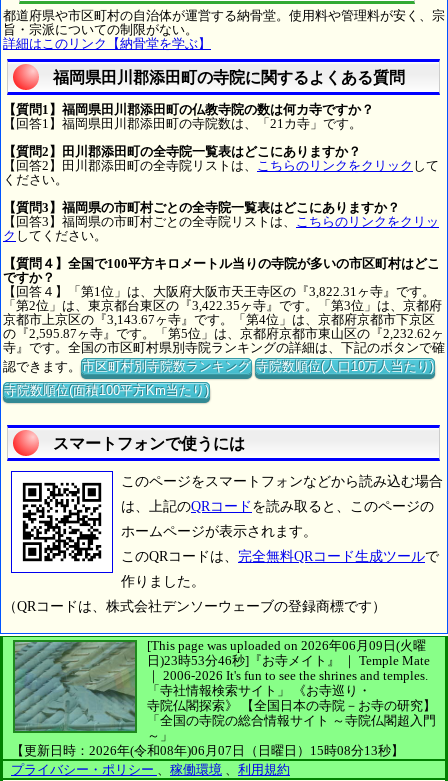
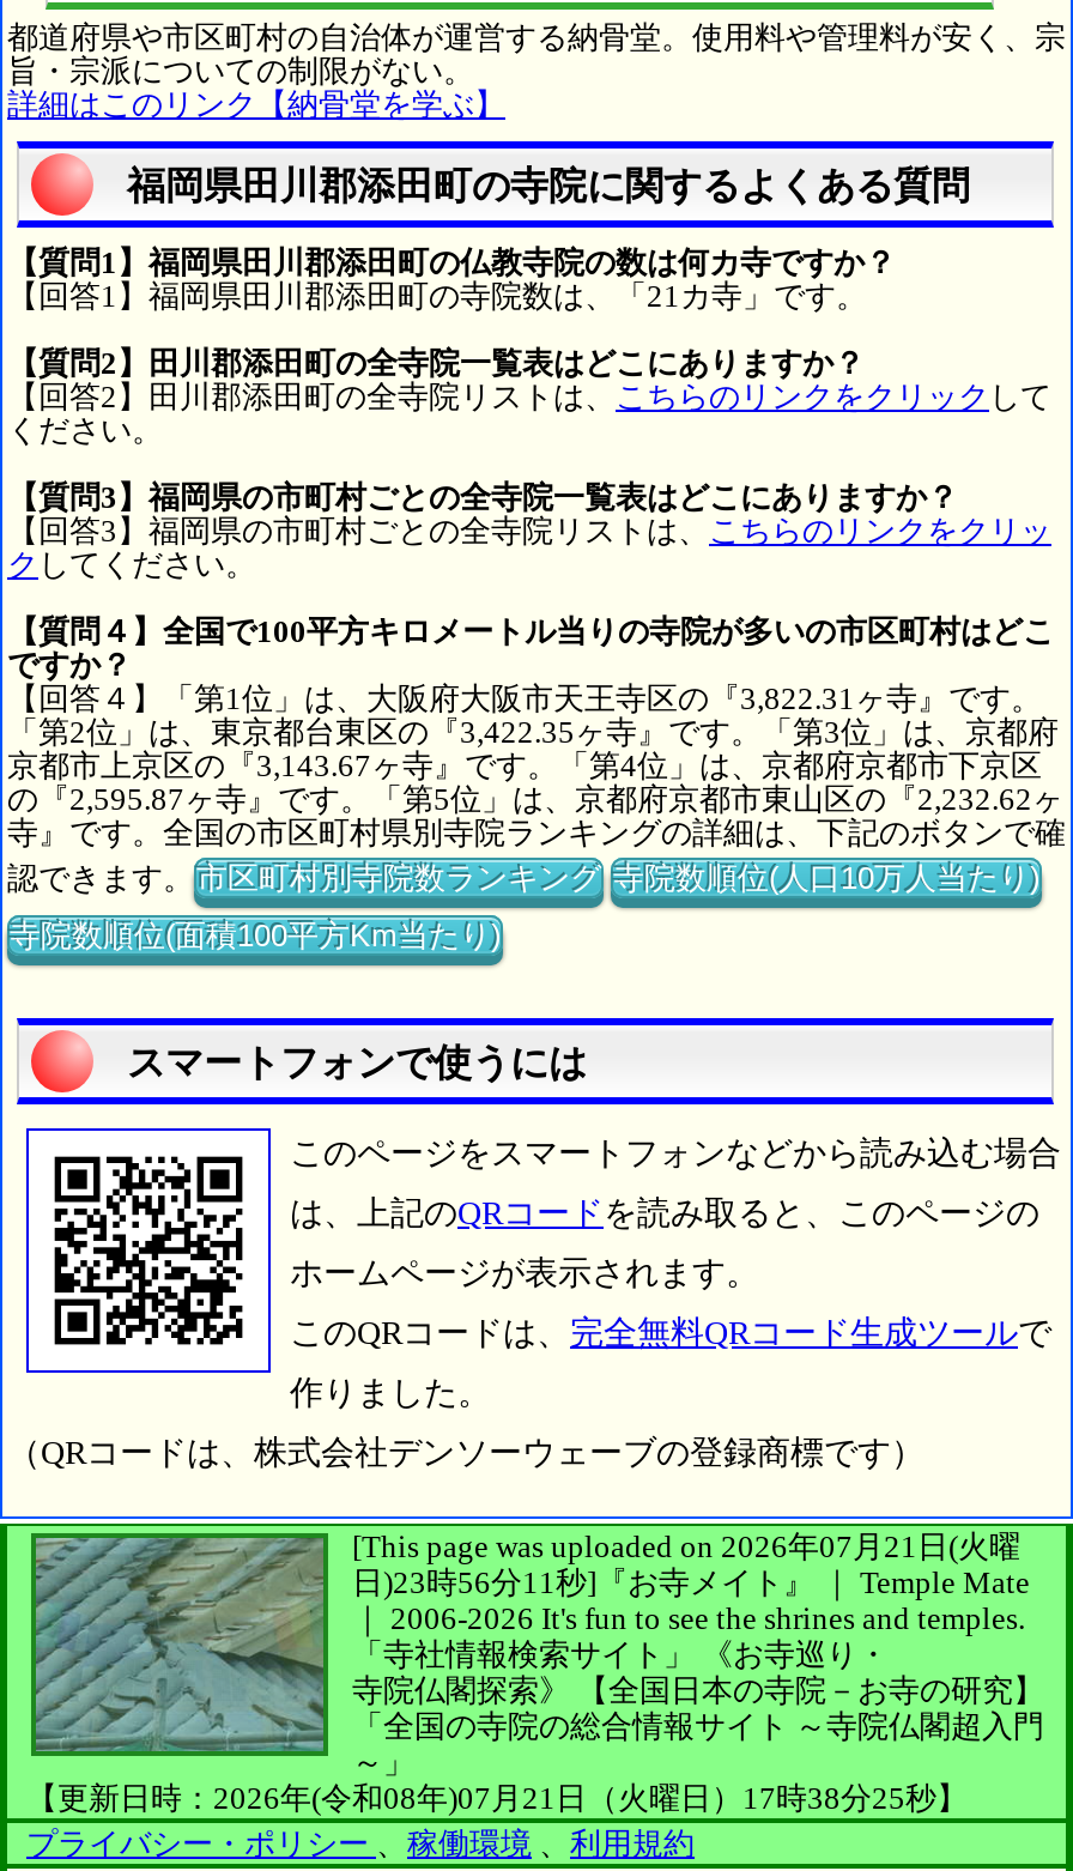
- [This page was uploaded on 2026年06月09日(火曜
+ [This page was uploaded on 2026年07月21日(火曜

- 日)23時53分46秒]『お寺メイト』 ｜ Temple Mate
+ 日)23時56分11秒]『お寺メイト』 ｜ Temple Mate

- 【更新日時：2026年(令和08年)06月07日（日曜日）15時08分13秒】
+ 【更新日時：2026年(令和08年)07月21日（火曜日）17時38分25秒】
